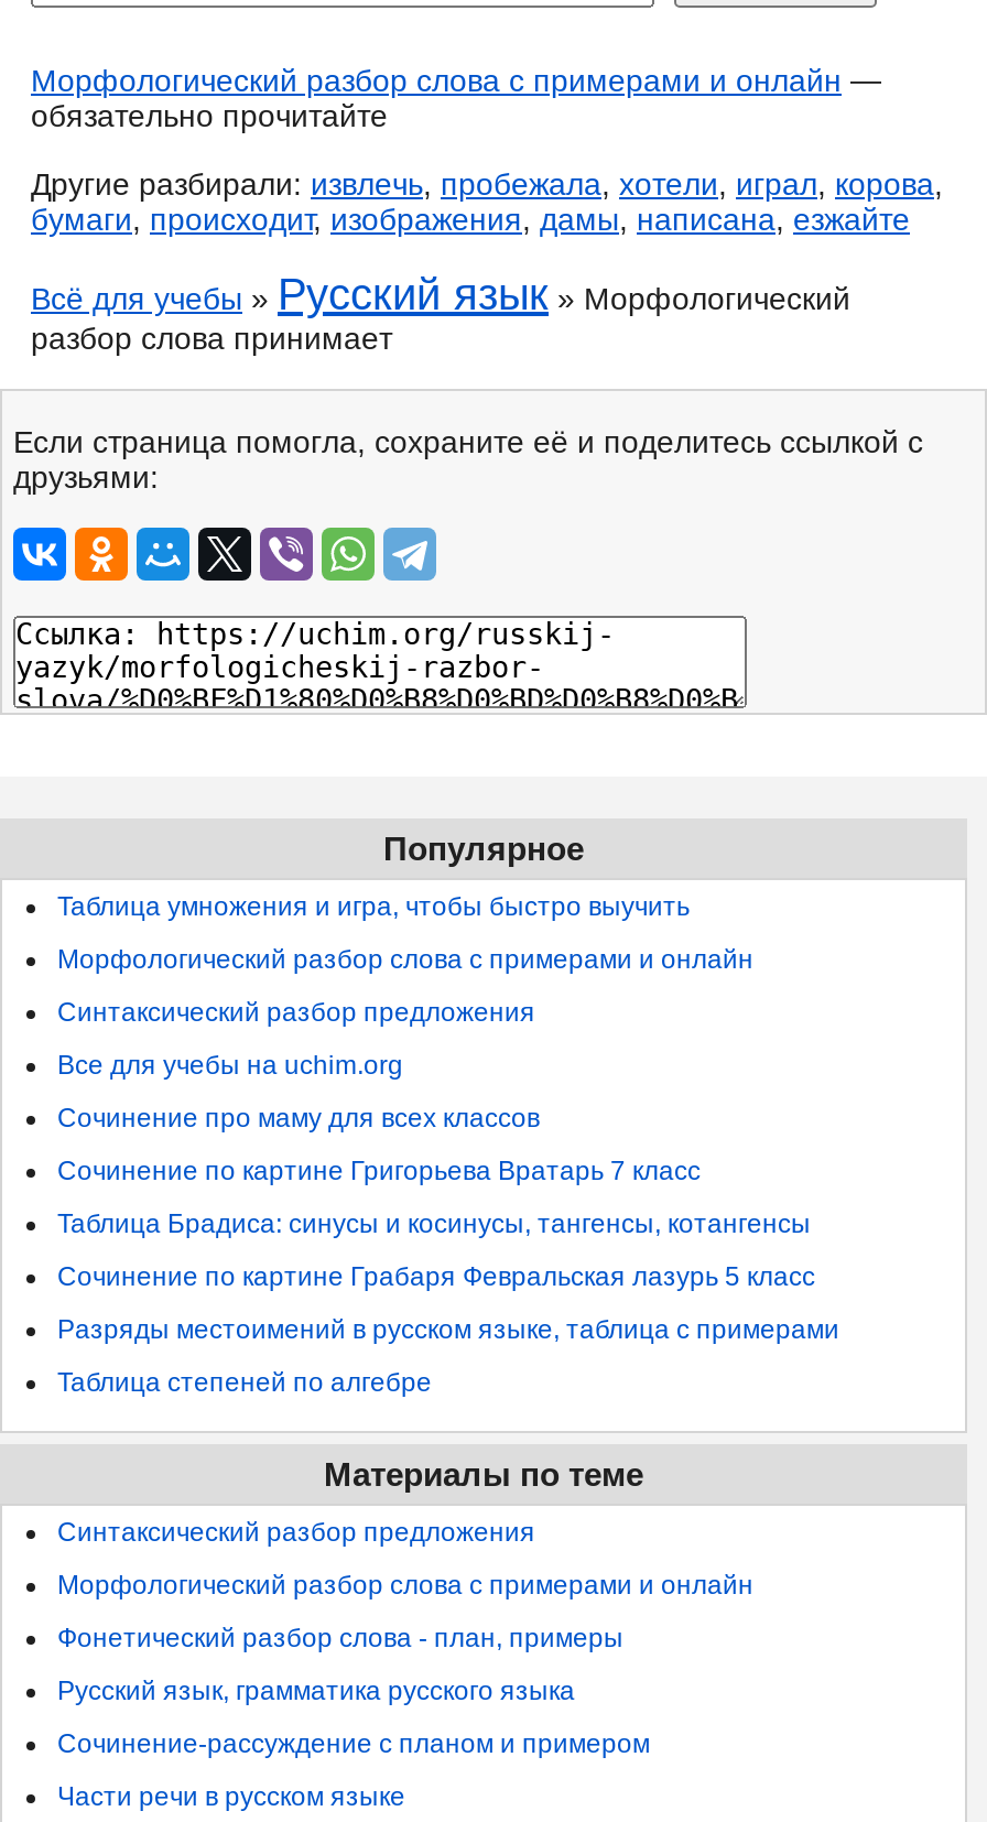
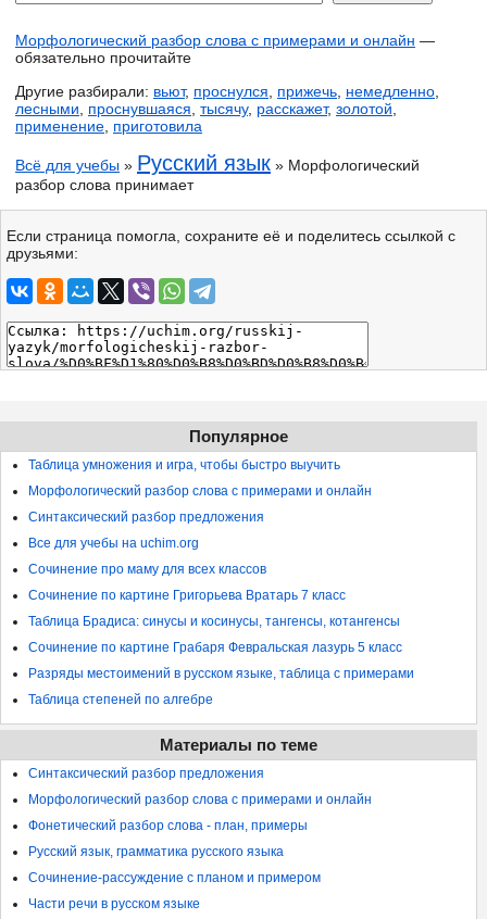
- Другие разбирали: извлечь, пробежала, хотели, играл, корова,
- бумаги, происходит, изображения, дамы, написана, езжайте
+ Другие разбирали: вьют, проснулся, прижечь, немедленно,
+ лесными, проснувшаяся, тысячу, расскажет, золотой,
+ применение, приготовила
